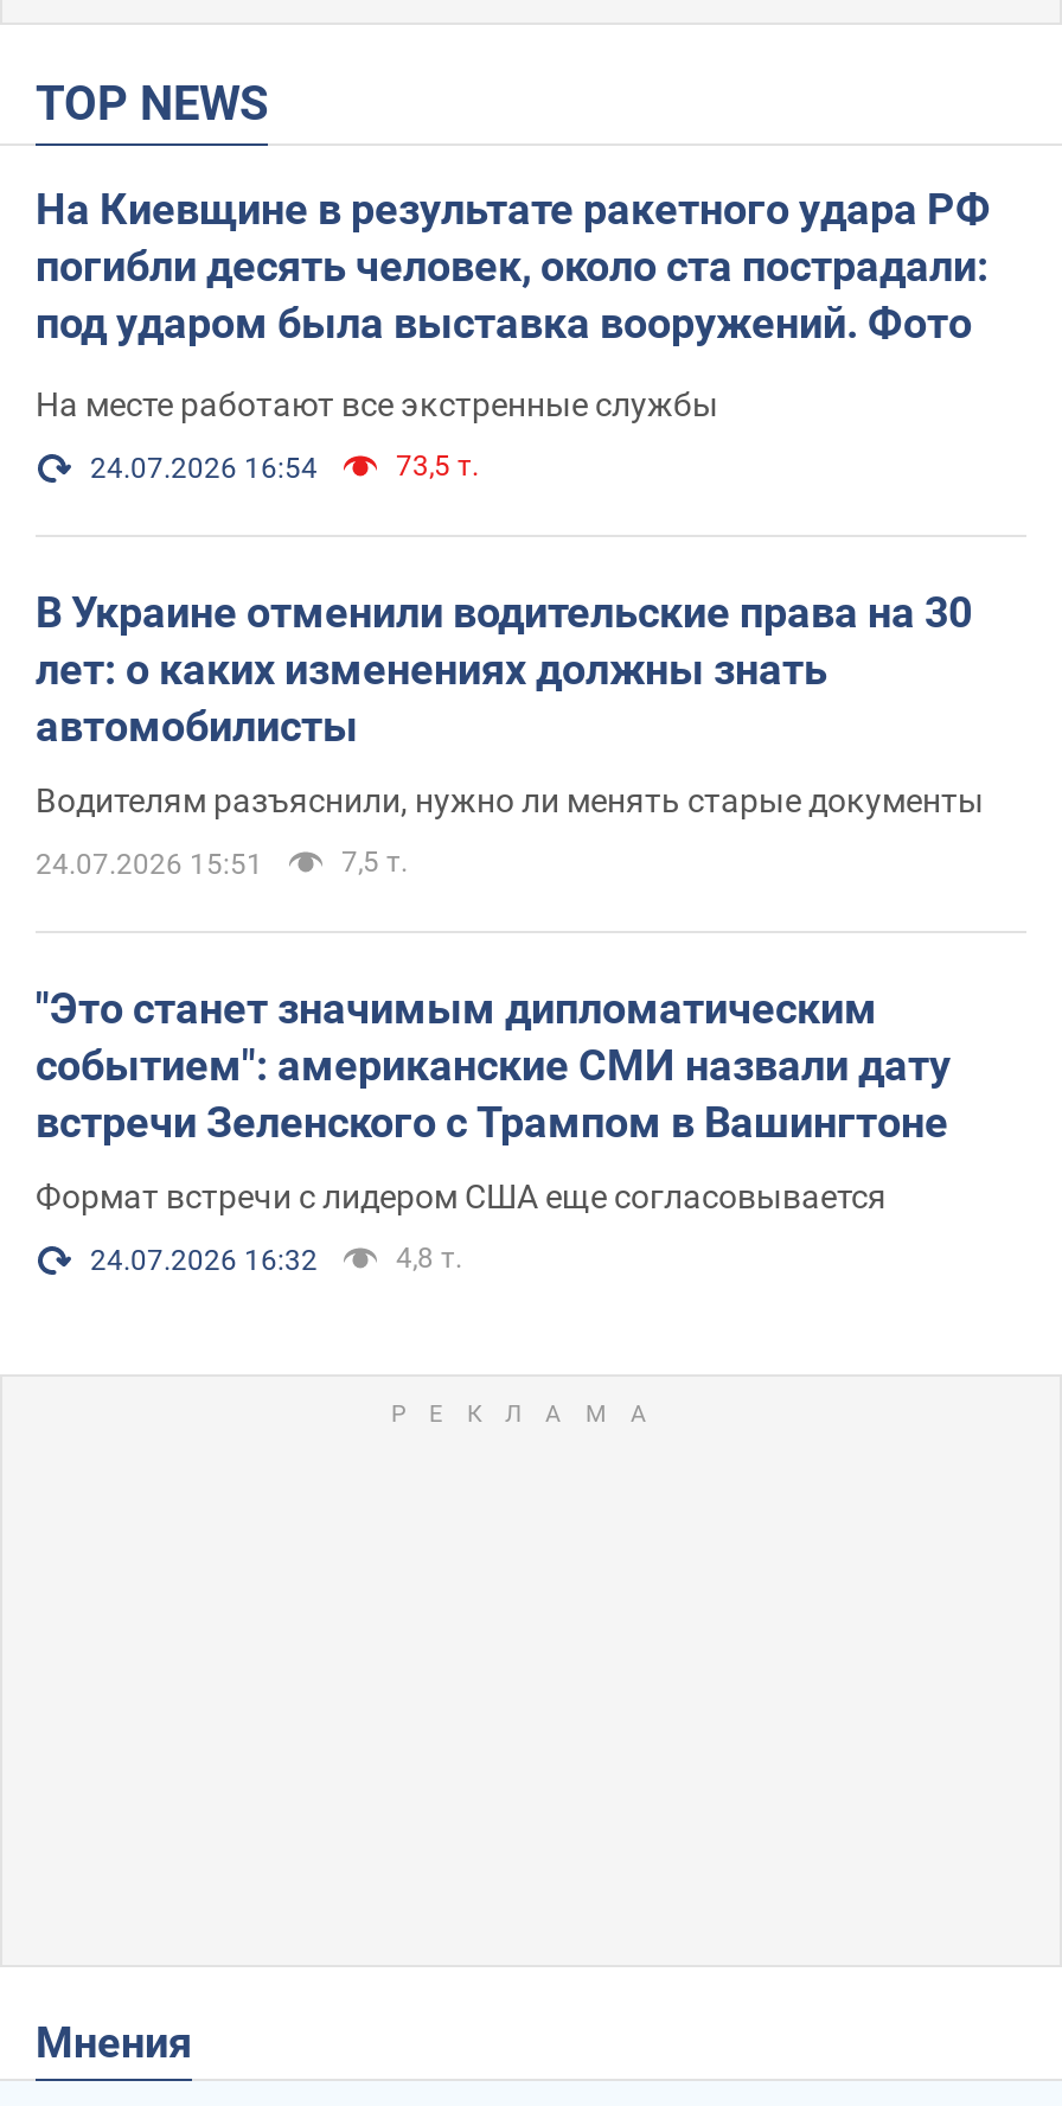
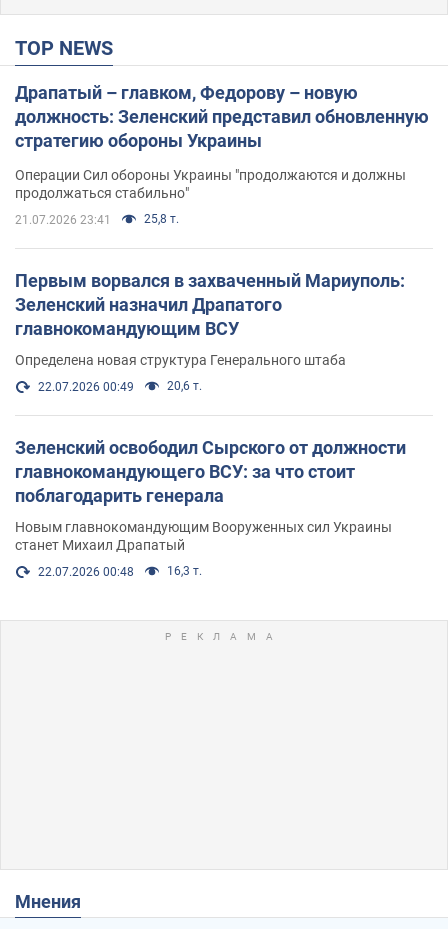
- На Киевщине в результате ракетного удара РФ
- погибли десять человек, около ста пострадали:
- под ударом была выставка вооружений. Фото
+ Драпатый – главком, Федорову – новую
+ должность: Зеленский представил обновленную
+ стратегию обороны Украины

- На месте работают все экстренные службы
+ Операции Сил обороны Украины "продолжаются и должны
+ продолжаться стабильно"

- 24.07.2026 16:54
- 73,5 т.
+ 21.07.2026 23:41
+ 25,8 т.

- В Украине отменили водительские права на 30
- лет: о каких изменениях должны знать
- автомобилисты
+ Первым ворвался в захваченный Мариуполь:
+ Зеленский назначил Драпатого
+ главнокомандующим ВСУ

- Водителям разъяснили, нужно ли менять старые документы
+ Определена новая структура Генерального штаба

- 24.07.2026 15:51
- 7,5 т.
+ 22.07.2026 00:49
+ 20,6 т.

- "Это станет значимым дипломатическим
- событием": американские СМИ назвали дату
- встречи Зеленского с Трампом в Вашингтоне
+ Зеленский освободил Сырского от должности
+ главнокомандующего ВСУ: за что стоит
+ поблагодарить генерала

- Формат встречи с лидером США еще согласовывается
+ Новым главнокомандующим Вооруженных сил Украины
+ станет Михаил Драпатый

- 24.07.2026 16:32
- 4,8 т.
+ 22.07.2026 00:48
+ 16,3 т.
